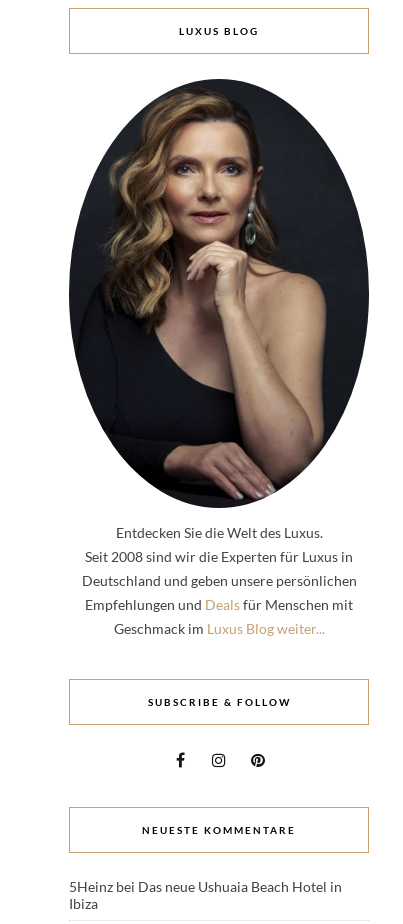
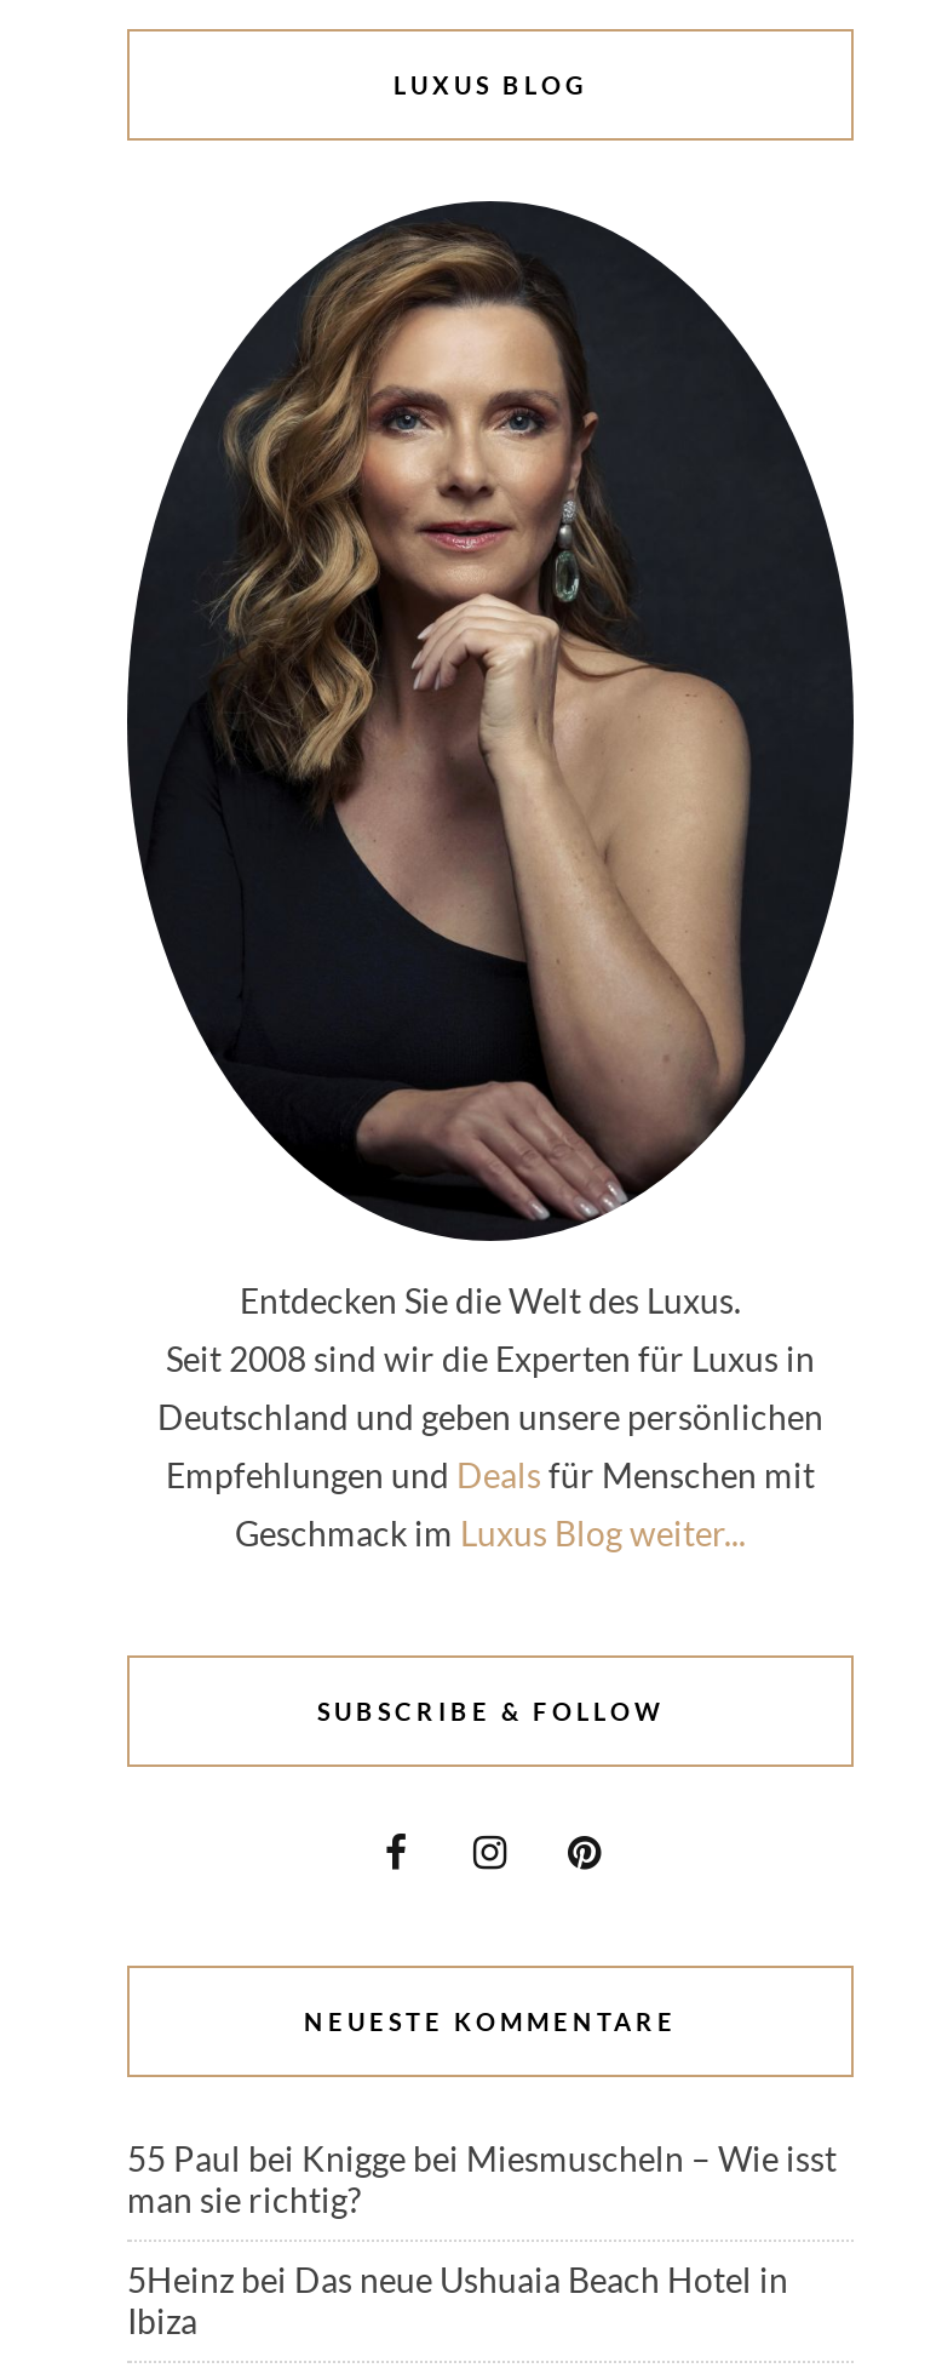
+ 55 Paul bei Knigge bei Miesmuscheln – Wie isst
+ man sie richtig?
